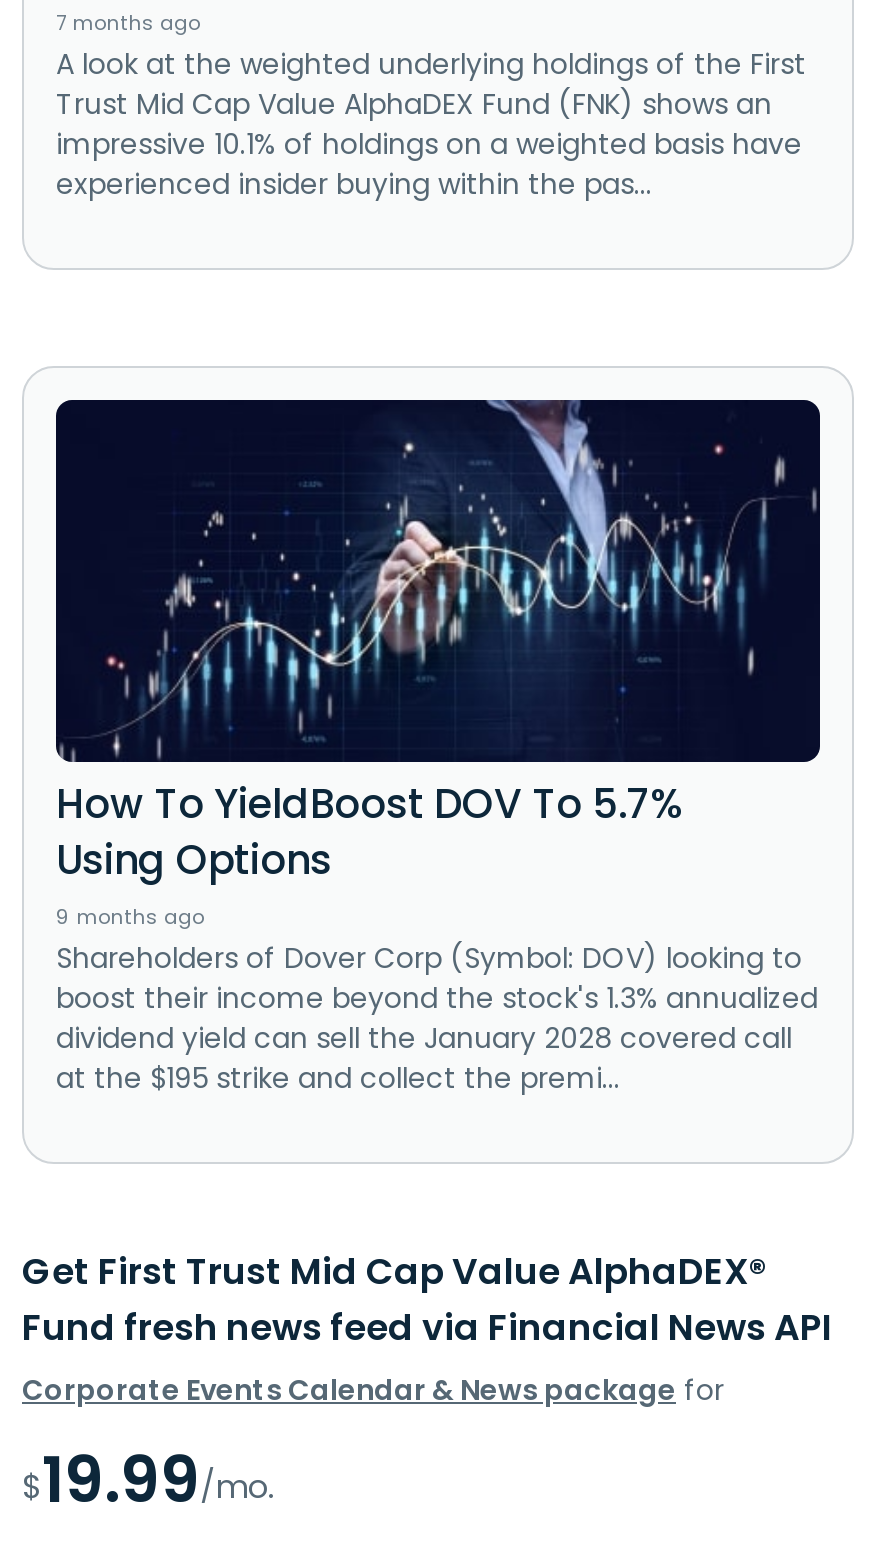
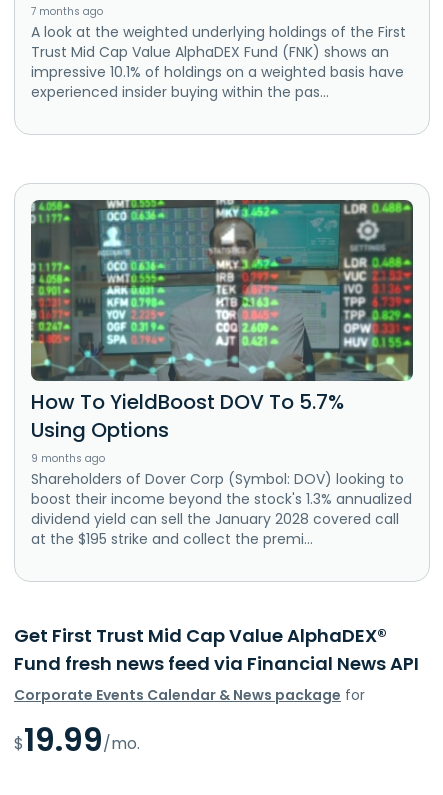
- [image]
+ [image]
